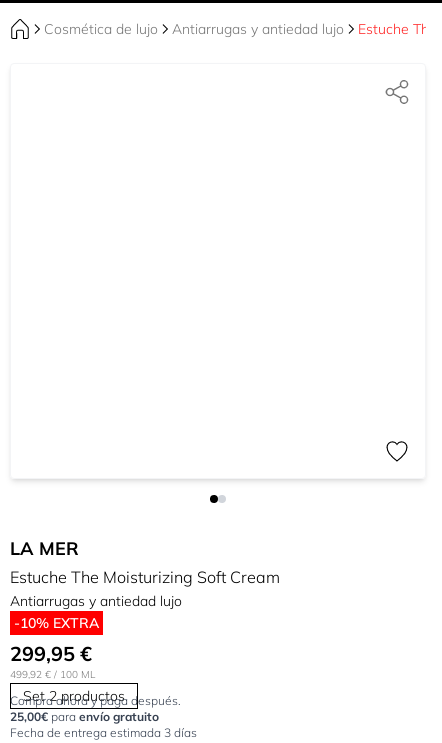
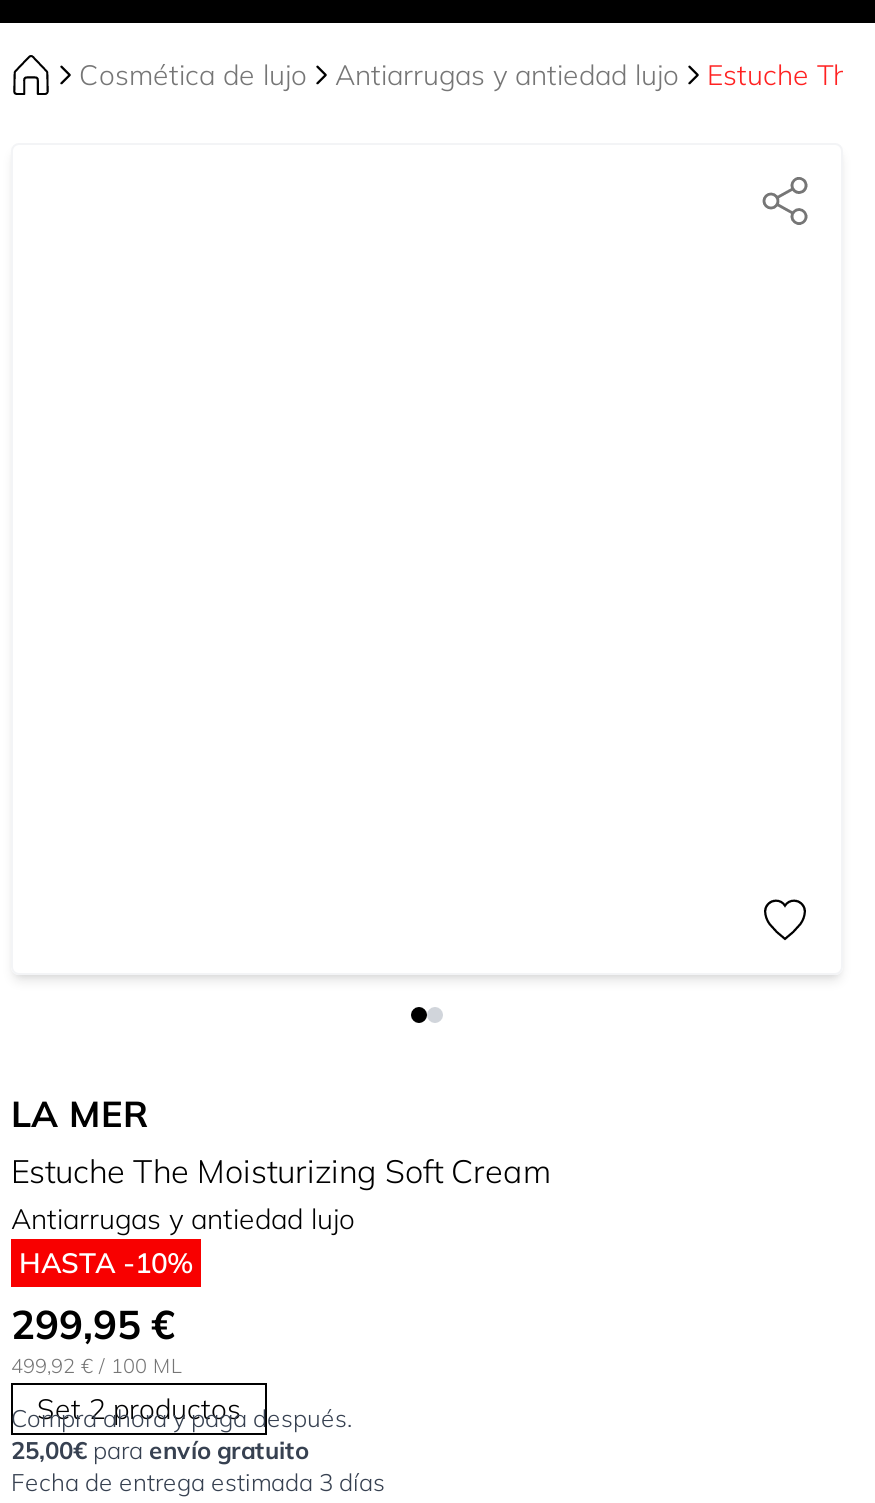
- -10% EXTRA
+ HASTA -10%
